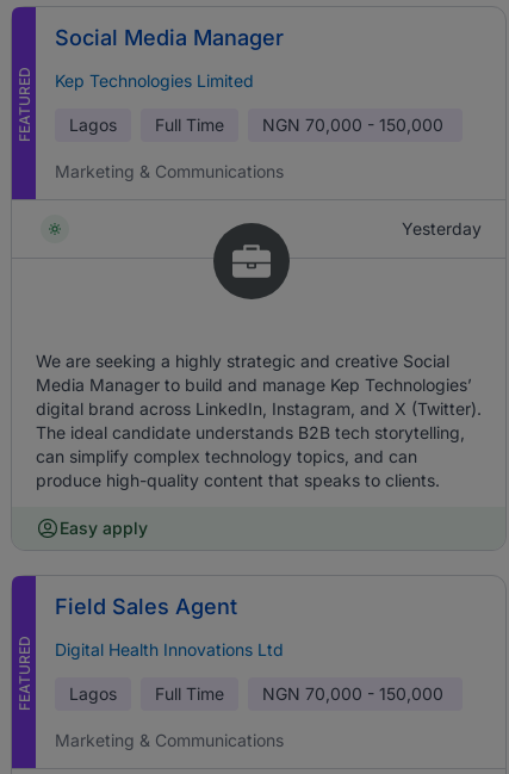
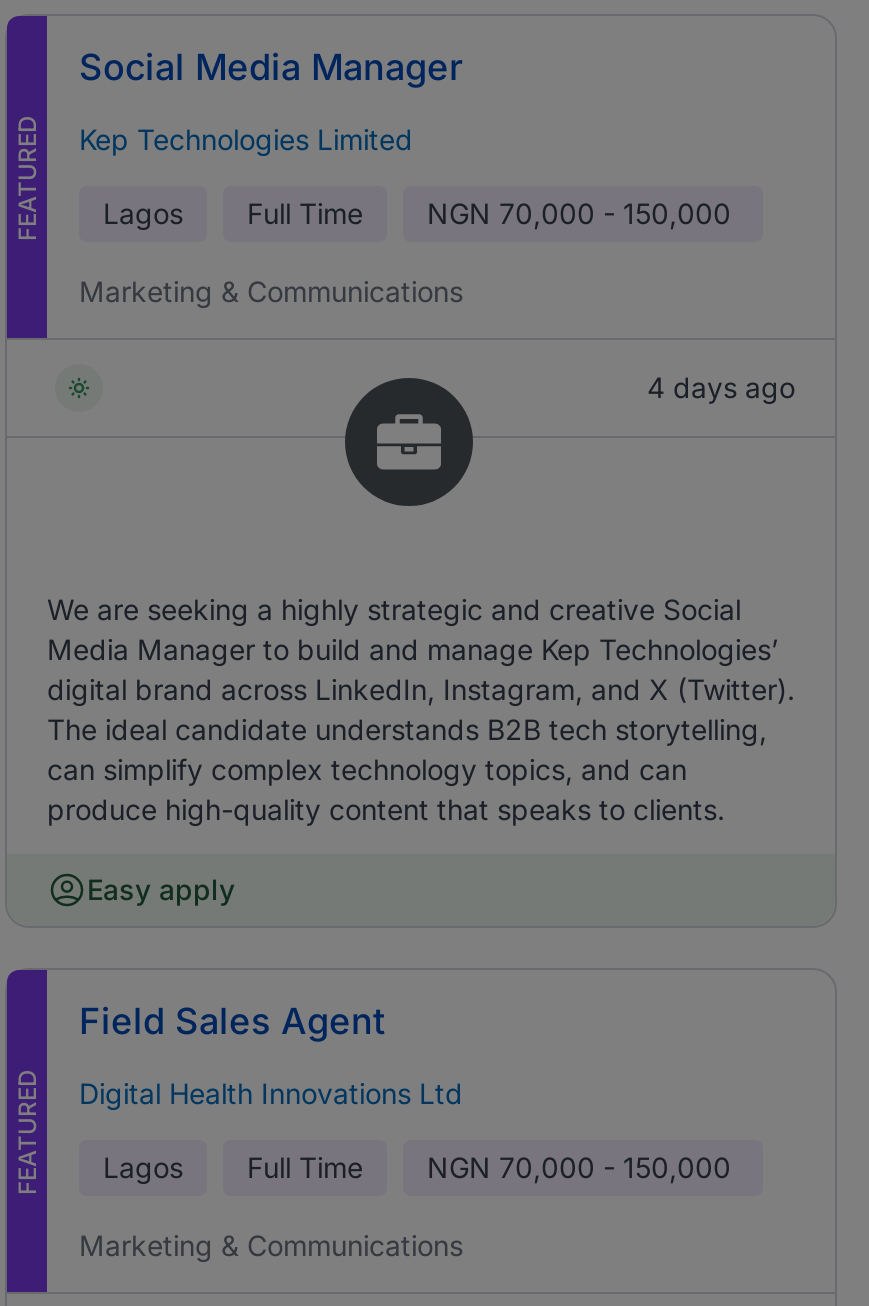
- Yesterday
+ 4 days ago
